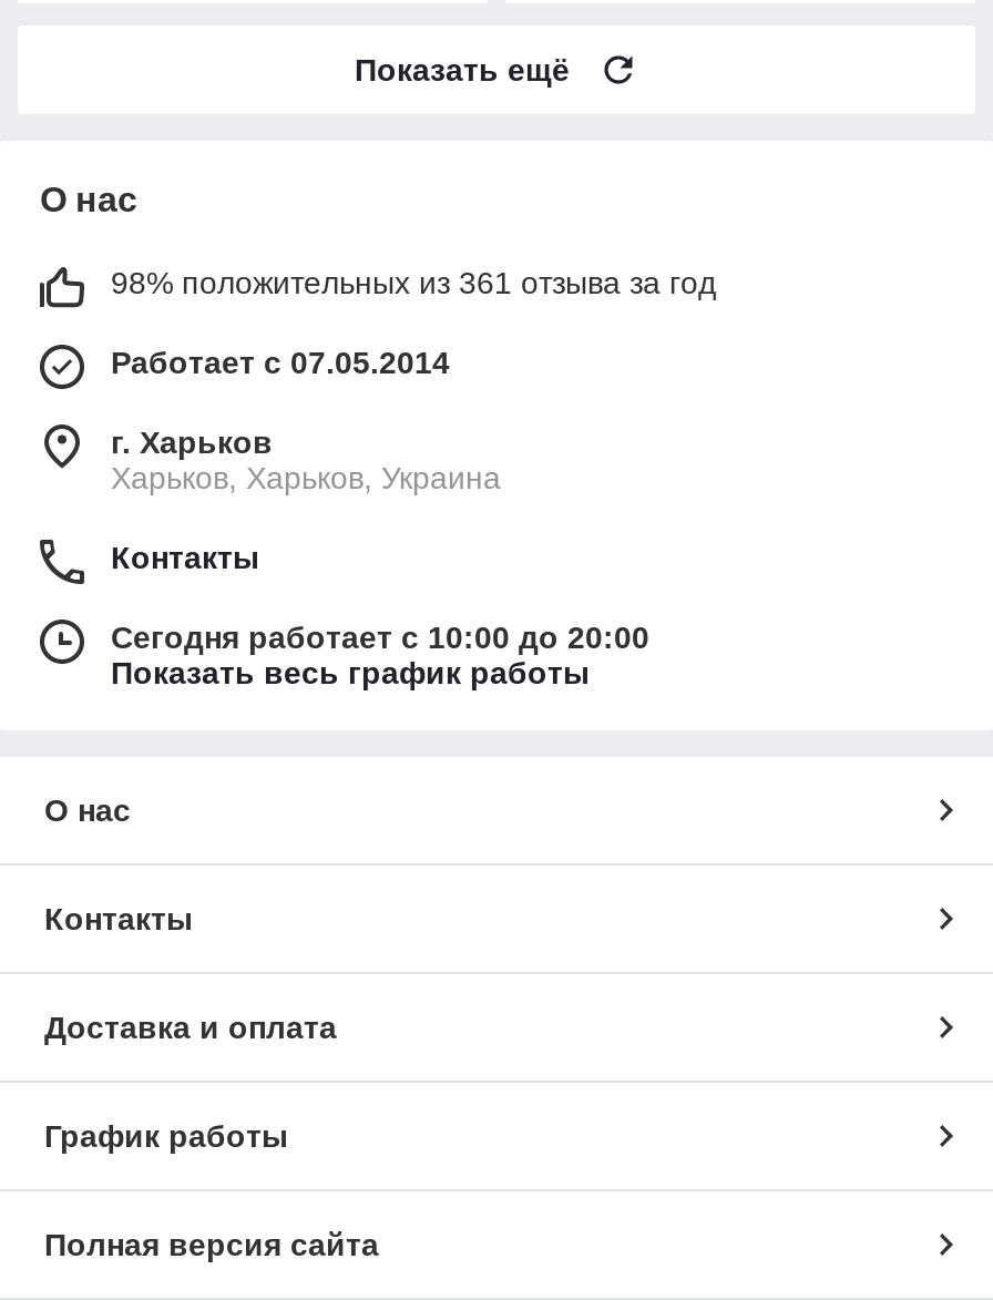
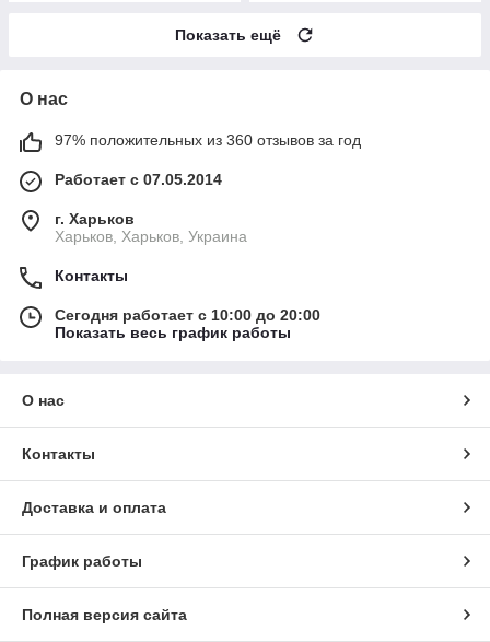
- 98% положительных из 361 отзыва за год
+ 97% положительных из 360 отзывов за год
